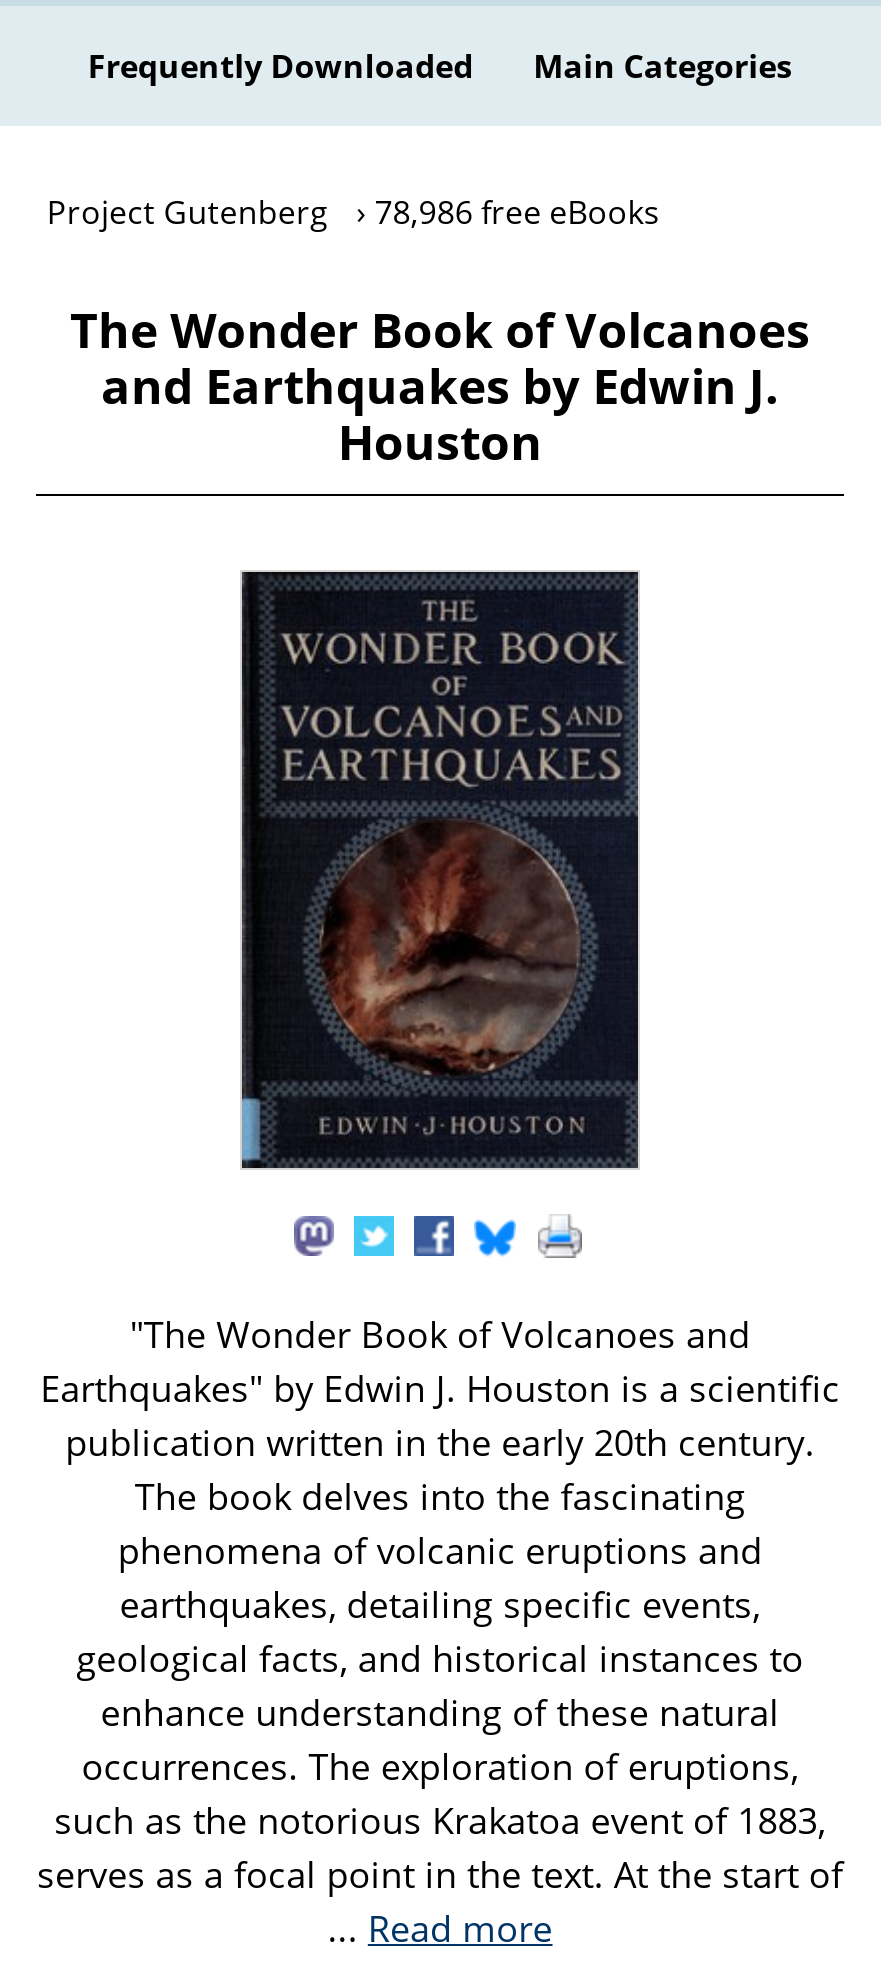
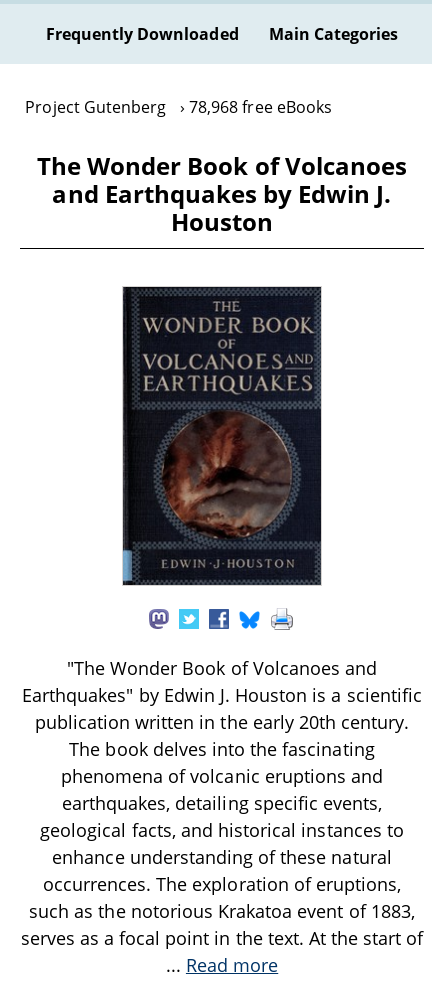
- Project Gutenberg 78,986 free eBooks
+ Project Gutenberg 78,968 free eBooks
